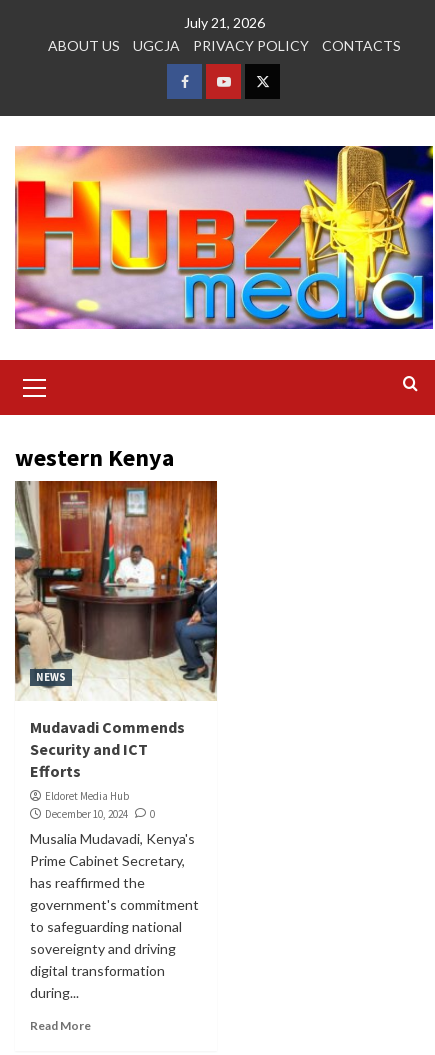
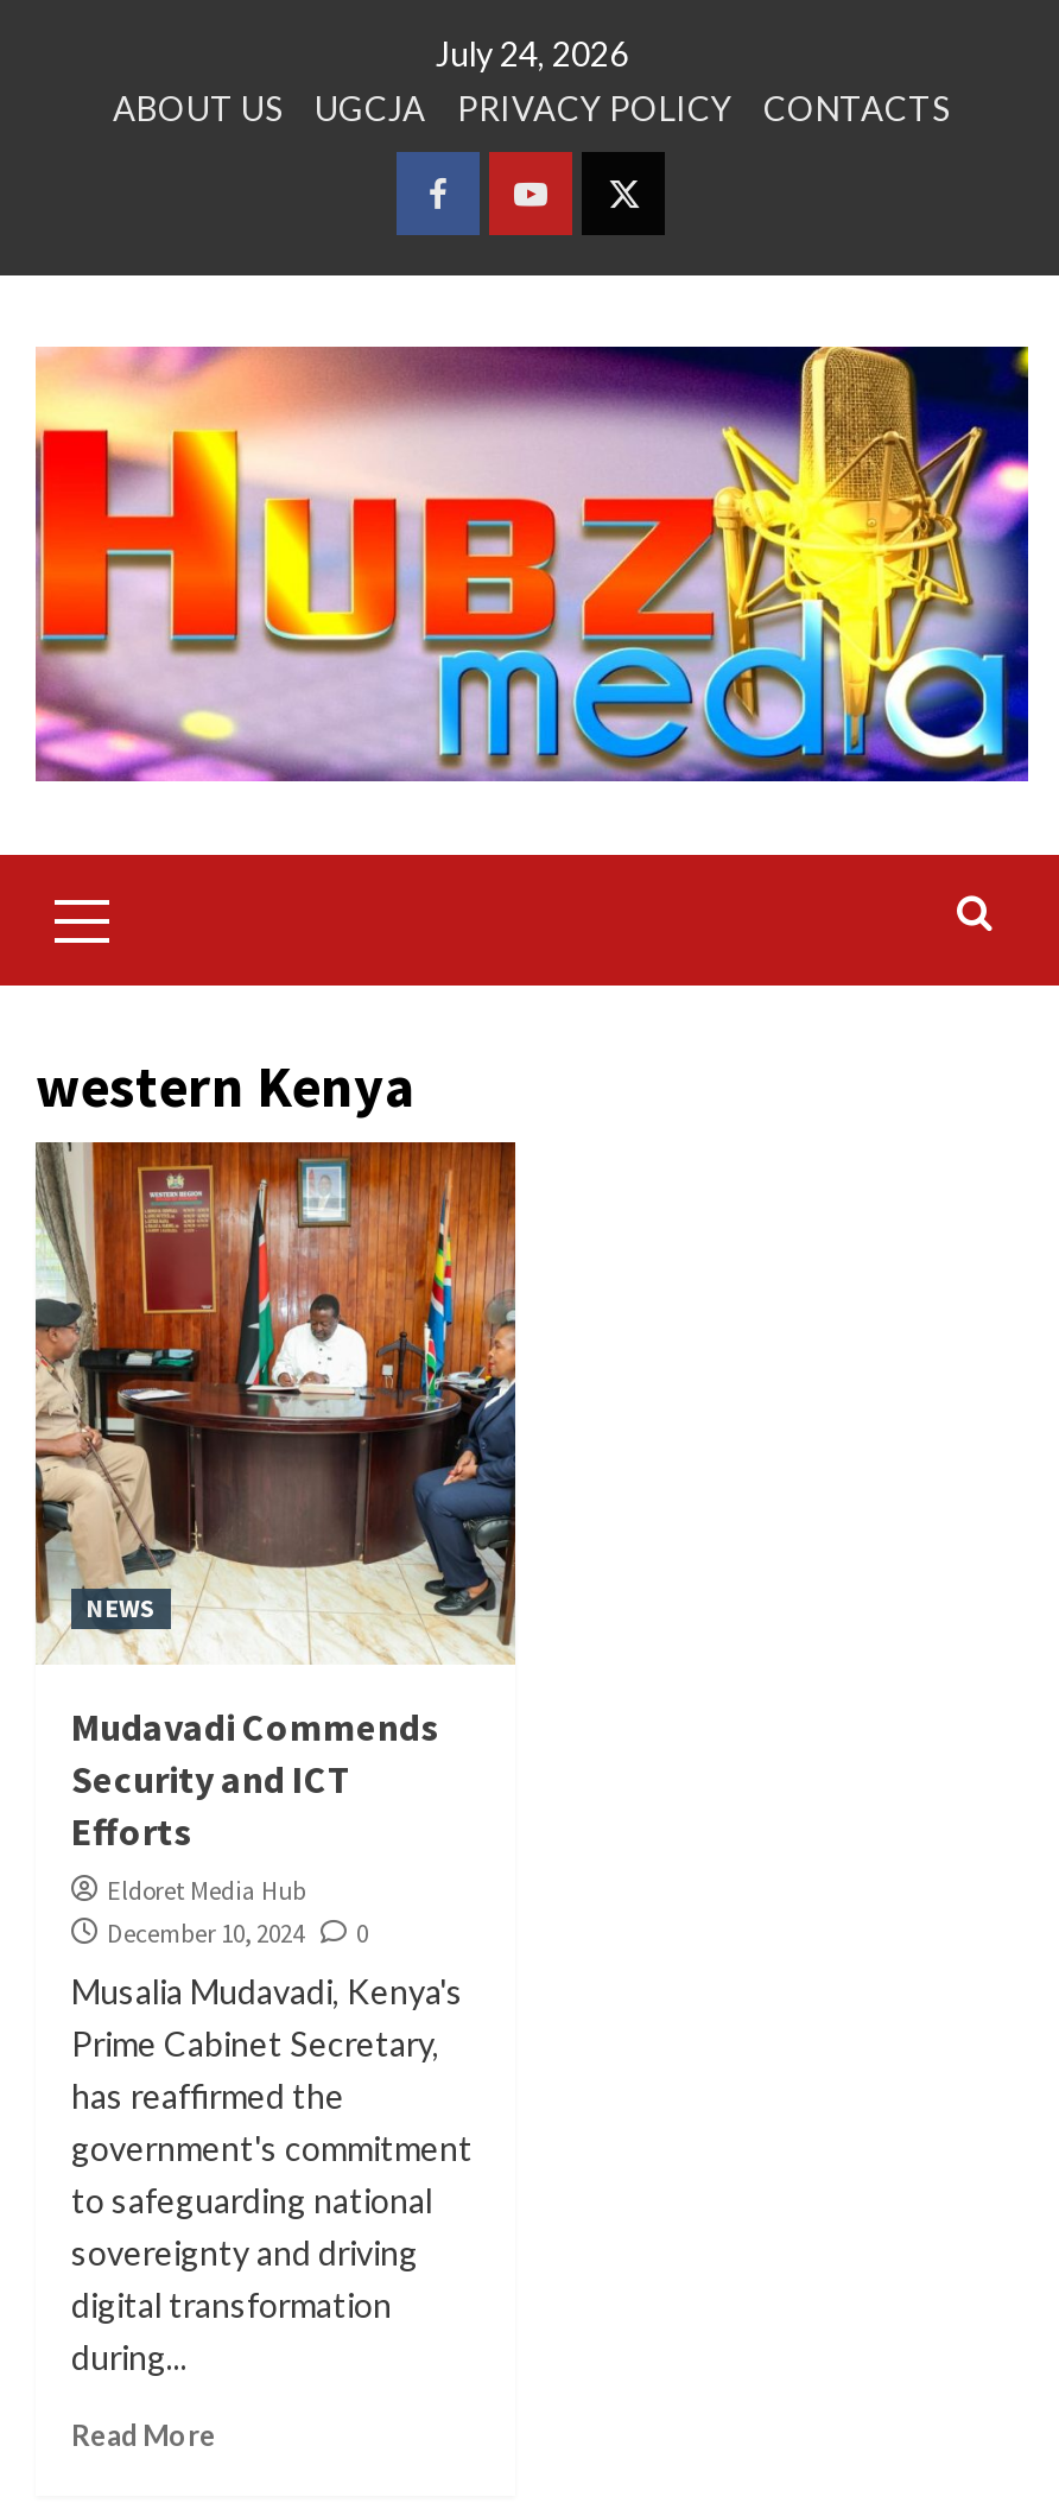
- July 21, 2026
+ July 24, 2026
